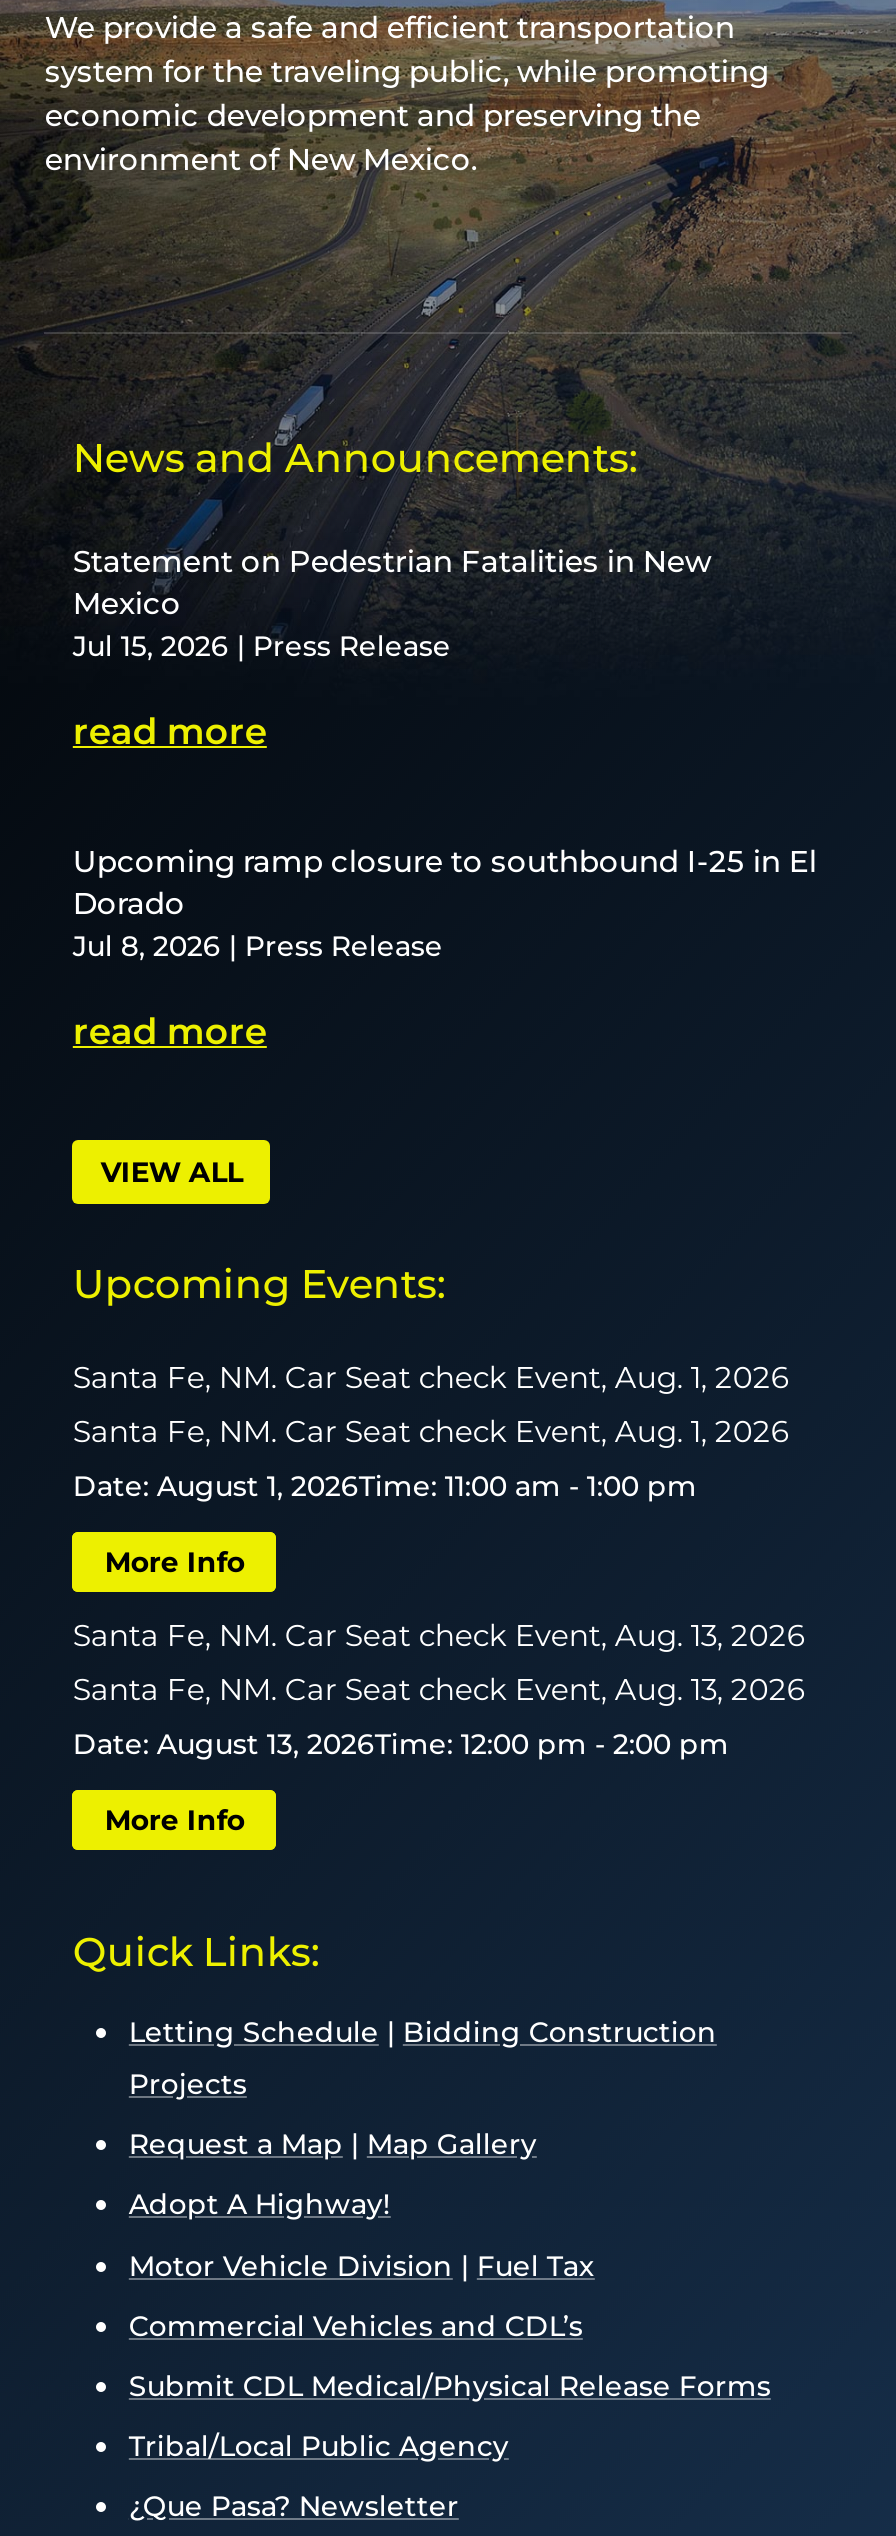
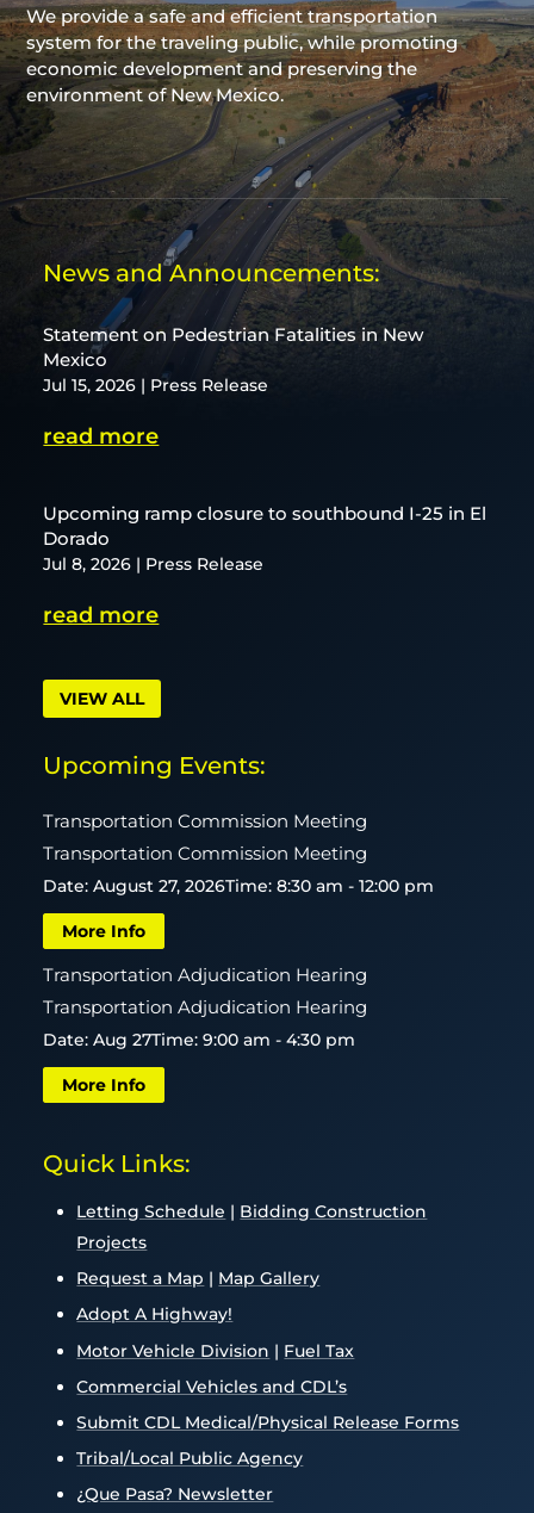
- Santa Fe, NM. Car Seat check Event, Aug. 1, 2026
- Santa Fe, NM. Car Seat check Event, Aug. 1, 2026
+ Transportation Commission Meeting
+ Transportation Commission Meeting

- Date: August 1, 2026Time: 11:00 am - 1:00 pm
+ Date: August 27, 2026Time: 8:30 am - 12:00 pm

- Santa Fe, NM. Car Seat check Event, Aug. 13, 2026
- Santa Fe, NM. Car Seat check Event, Aug. 13, 2026
+ Transportation Adjudication Hearing
+ Transportation Adjudication Hearing

- Date: August 13, 2026Time: 12:00 pm - 2:00 pm
+ Date: Aug 27Time: 9:00 am - 4:30 pm
